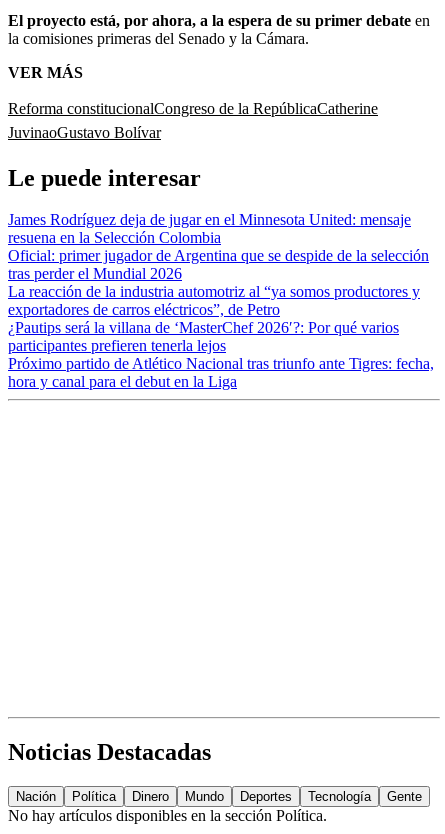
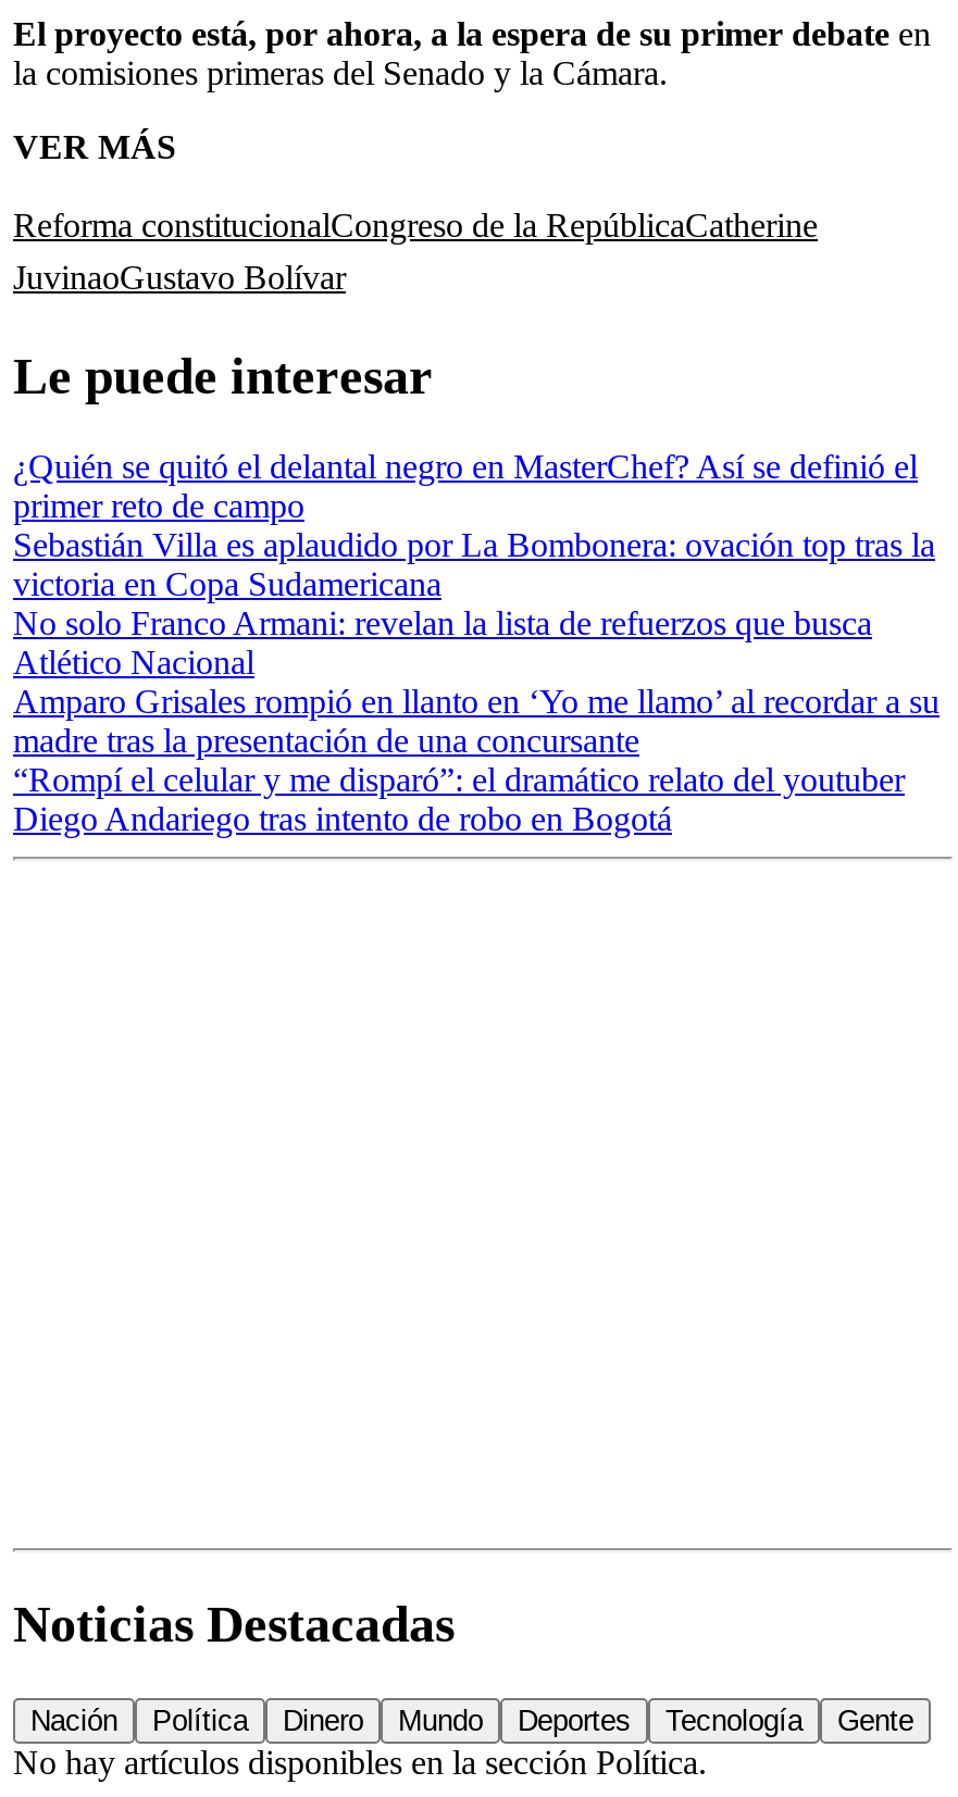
- James Rodríguez deja de jugar en el Minnesota United: mensaje
- resuena en la Selección Colombia
- Oficial: primer jugador de Argentina que se despide de la selección
- tras perder el Mundial 2026
- La reacción de la industria automotriz al “ya somos productores y
- exportadores de carros eléctricos”, de Petro
- ¿Pautips será la villana de ‘MasterChef 2026′?: Por qué varios
- participantes prefieren tenerla lejos
- Próximo partido de Atlético Nacional tras triunfo ante Tigres: fecha,
- hora y canal para el debut en la Liga
+ ¿Quién se quitó el delantal negro en MasterChef? Así se definió el
+ primer reto de campo
+ Sebastián Villa es aplaudido por La Bombonera: ovación top tras la
+ victoria en Copa Sudamericana
+ No solo Franco Armani: revelan la lista de refuerzos que busca
+ Atlético Nacional
+ Amparo Grisales rompió en llanto en ‘Yo me llamo’ al recordar a su
+ madre tras la presentación de una concursante
+ “Rompí el celular y me disparó”: el dramático relato del youtuber
+ Diego Andariego tras intento de robo en Bogotá
